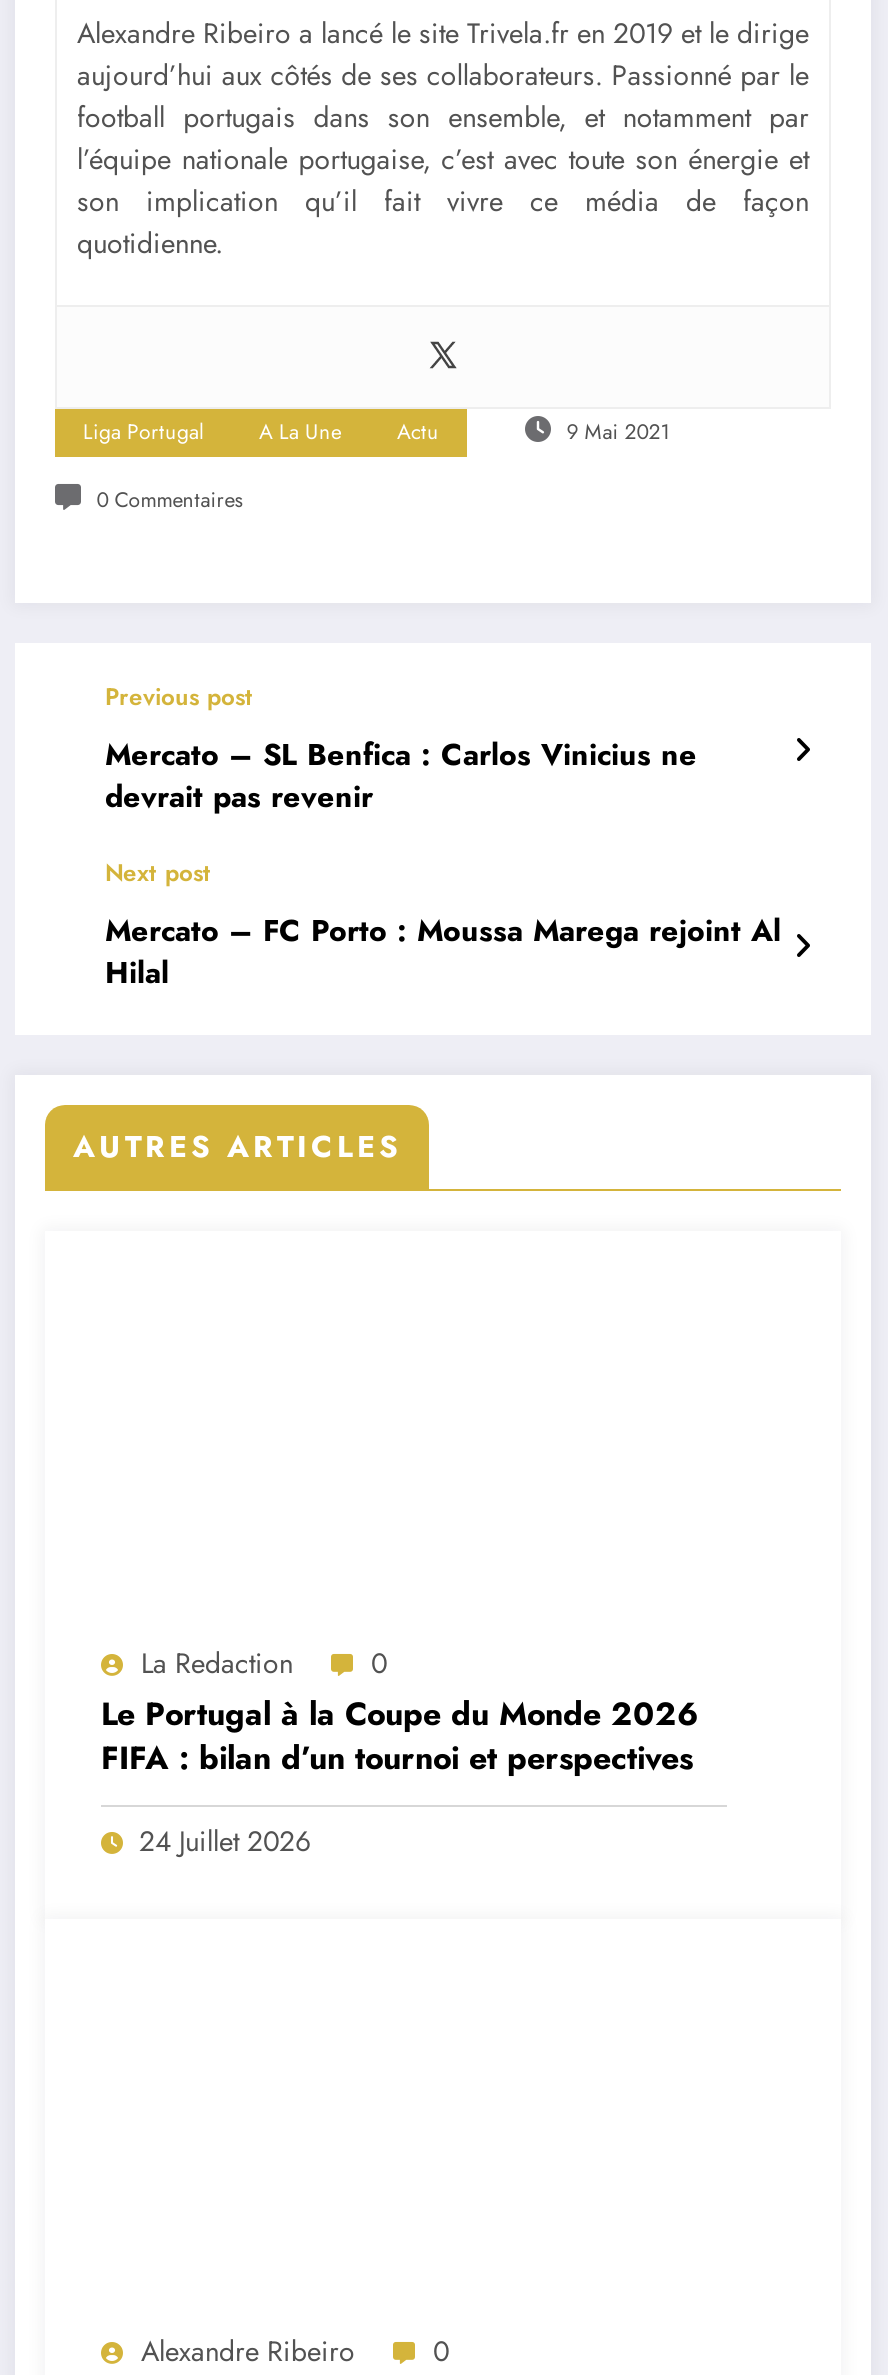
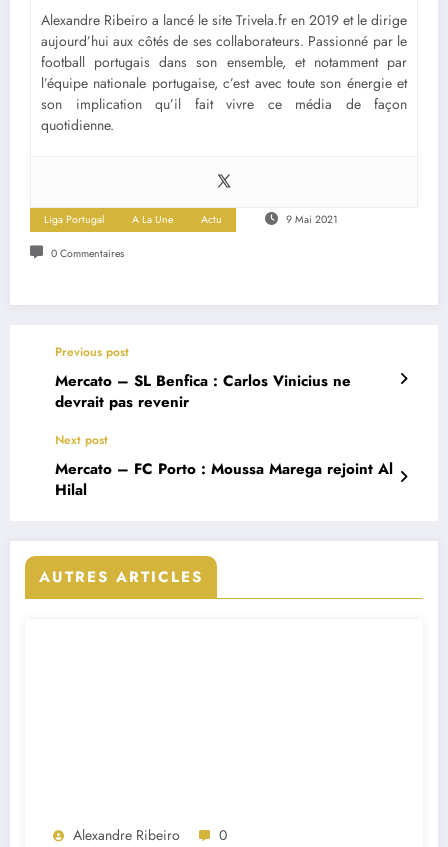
- La Redaction
- 0
- Le Portugal à la Coupe du Monde 2026
- FIFA : bilan d’un tournoi et perspectives
- 24 Juillet 2026
